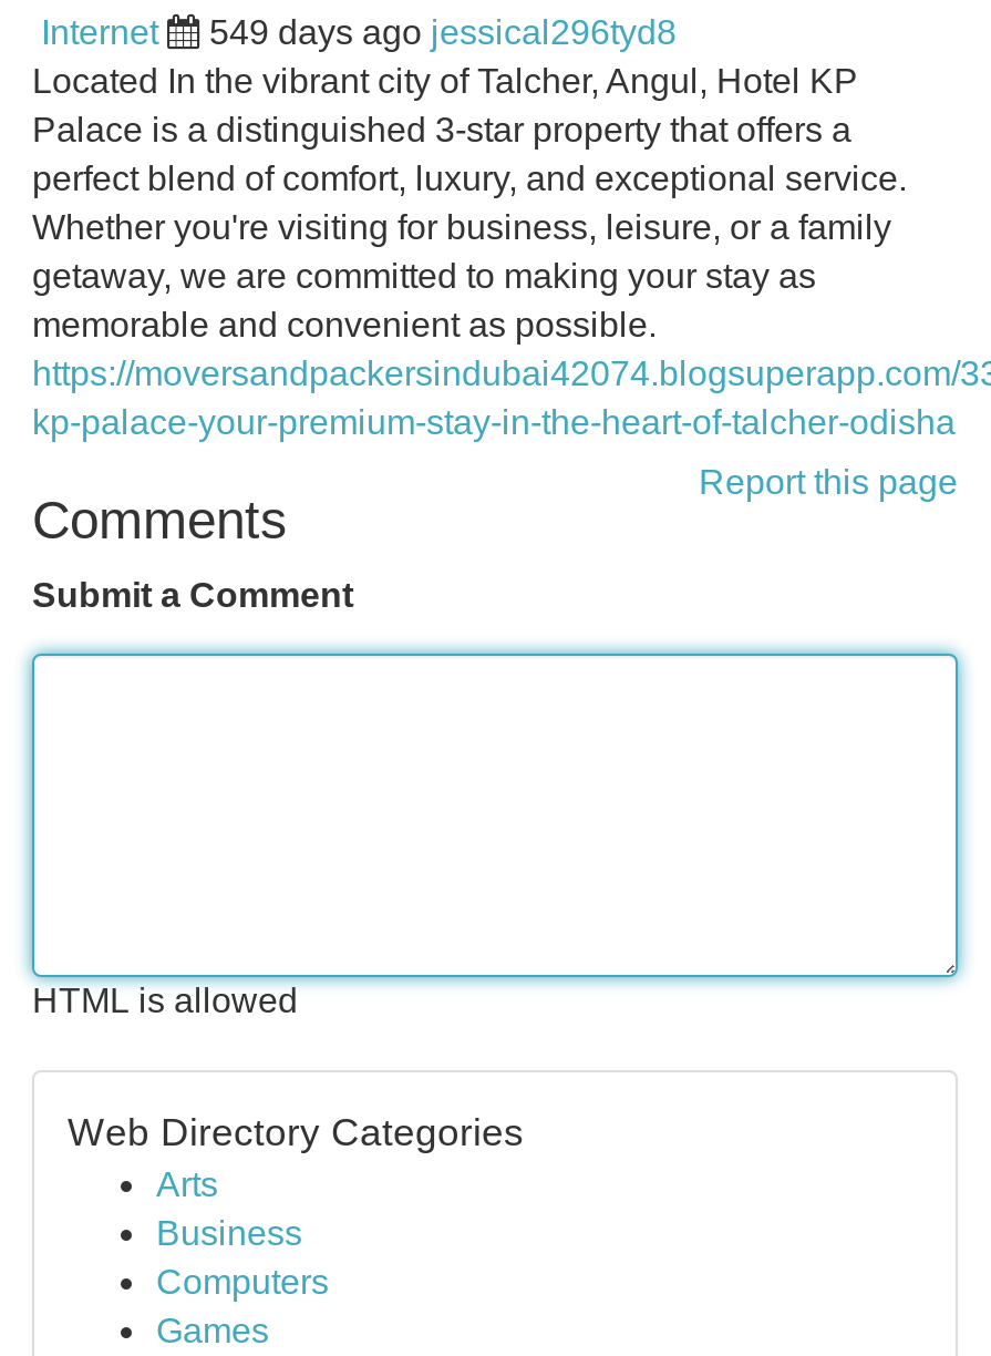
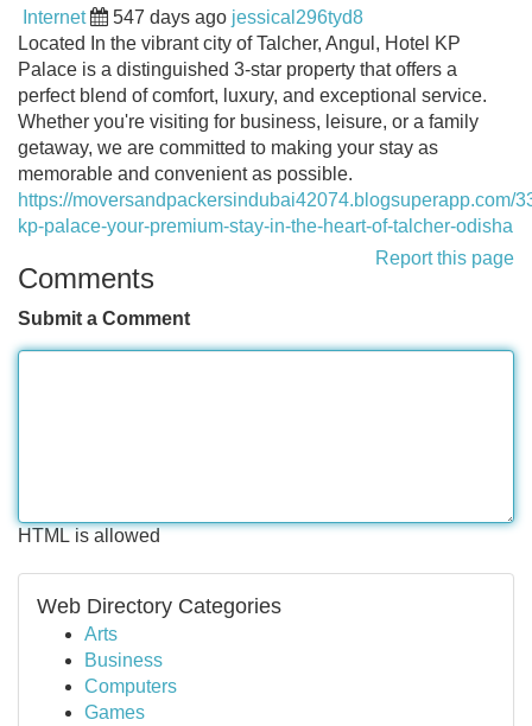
- 549 days ago jessical296tyd8
+ 547 days ago jessical296tyd8
